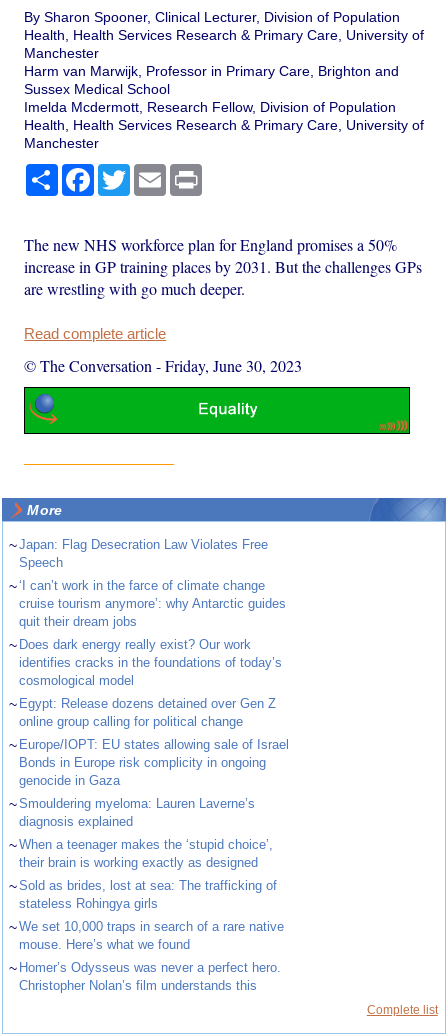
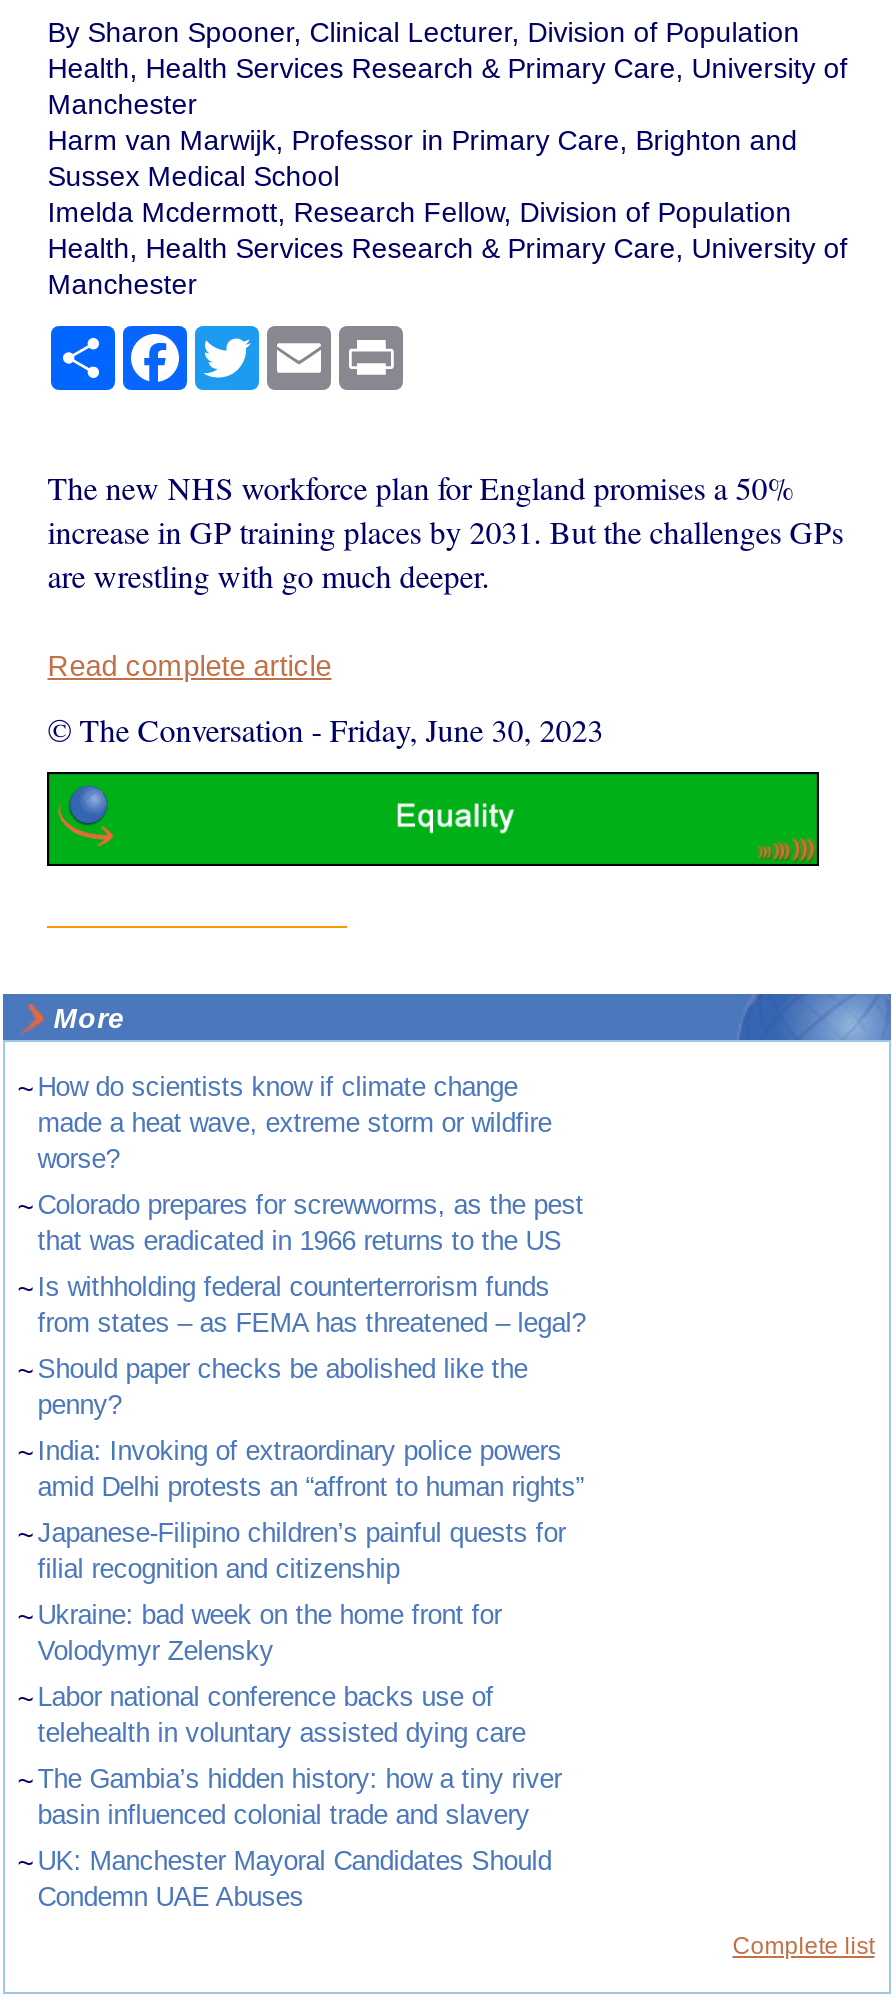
- ~ Japan: Flag Desecration Law Violates Free
- Speech
+ ~ How do scientists know if climate change
+ made a heat wave, extreme storm or wildfire
+ worse?

- ~ ‘I can’t work in the farce of climate change
- cruise tourism anymore’: why Antarctic guides
- quit their dream jobs
+ ~ Colorado prepares for screwworms, as the pest
+ that was eradicated in 1966 returns to the US

- ~ Does dark energy really exist? Our work
- identifies cracks in the foundations of today’s
- cosmological model
+ ~ Is withholding federal counterterrorism funds
+ from states – as FEMA has threatened – legal?

- ~ Egypt: Release dozens detained over Gen Z
- online group calling for political change
+ ~ Should paper checks be abolished like the
+ penny?

- ~ Europe/IOPT: EU states allowing sale of Israel
- Bonds in Europe risk complicity in ongoing
- genocide in Gaza
+ ~ India: Invoking of extraordinary police powers
+ amid Delhi protests an “affront to human rights”

- ~ Smouldering myeloma: Lauren Laverne’s
- diagnosis explained
+ ~ Japanese-Filipino children’s painful quests for
+ filial recognition and citizenship

- ~ When a teenager makes the ‘stupid choice’,
- their brain is working exactly as designed
+ ~ Ukraine: bad week on the home front for
+ Volodymyr Zelensky

- ~ Sold as brides, lost at sea: The trafficking of
- stateless Rohingya girls
+ ~ Labor national conference backs use of
+ telehealth in voluntary assisted dying care

- ~ We set 10,000 traps in search of a rare native
- mouse. Here’s what we found
+ ~ The Gambia’s hidden history: how a tiny river
+ basin influenced colonial trade and slavery

- ~ Homer’s Odysseus was never a perfect hero.
- Christopher Nolan’s film understands this
+ ~ UK: Manchester Mayoral Candidates Should
+ Condemn UAE Abuses
